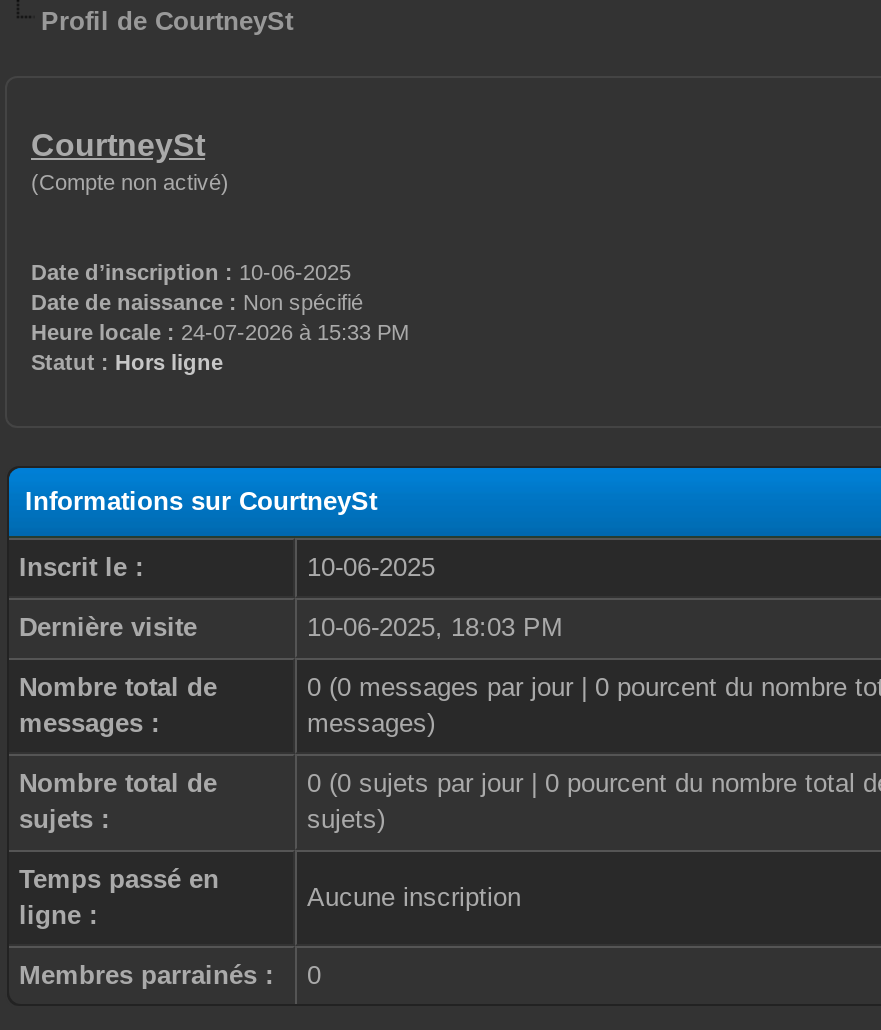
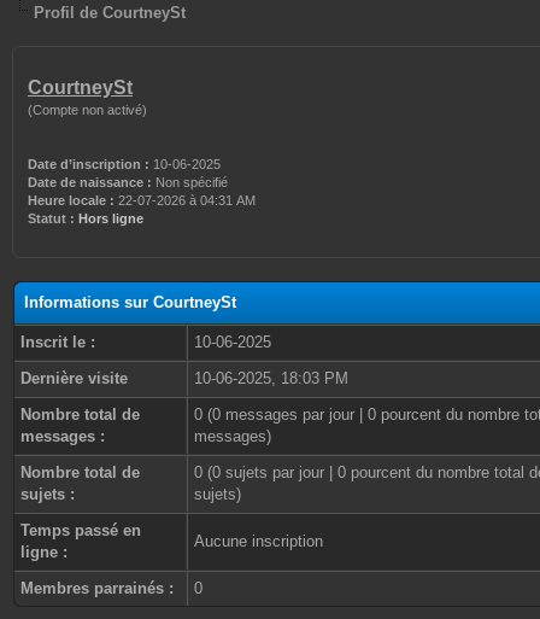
- Heure locale : 24-07-2026 à 15:33 PM
+ Heure locale : 22-07-2026 à 04:31 AM
